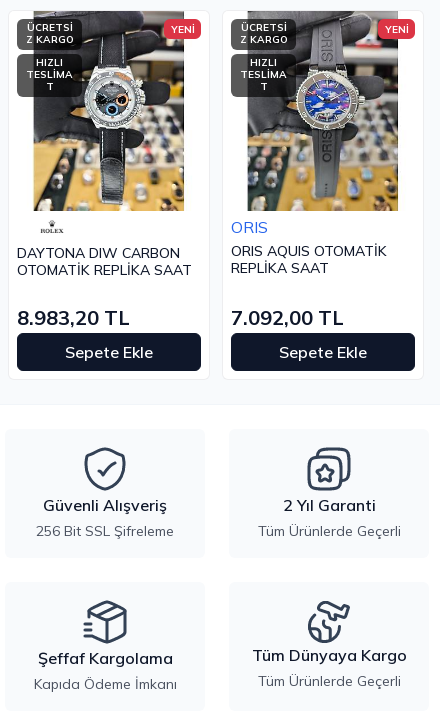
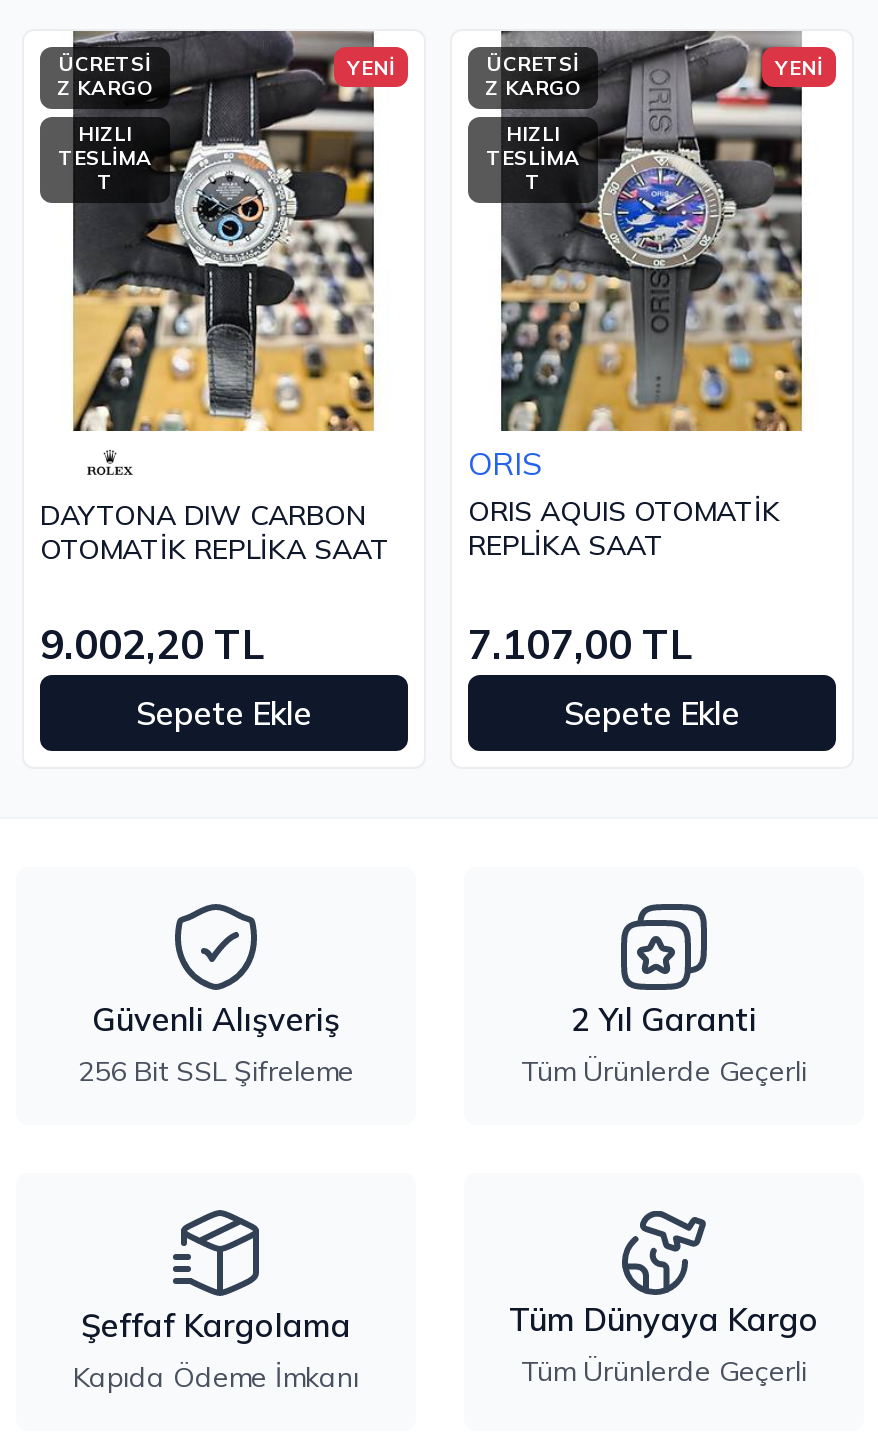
- 8.983,20 TL
+ 9.002,20 TL

- 7.092,00 TL
+ 7.107,00 TL
